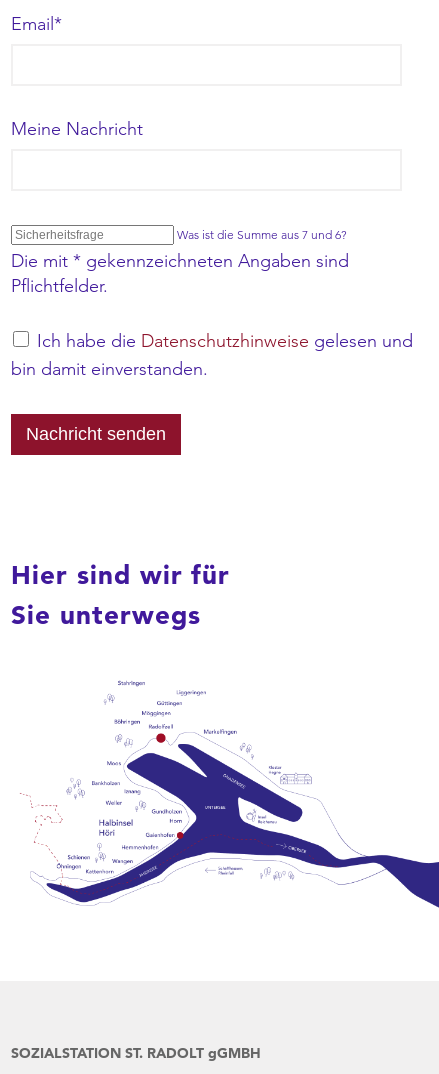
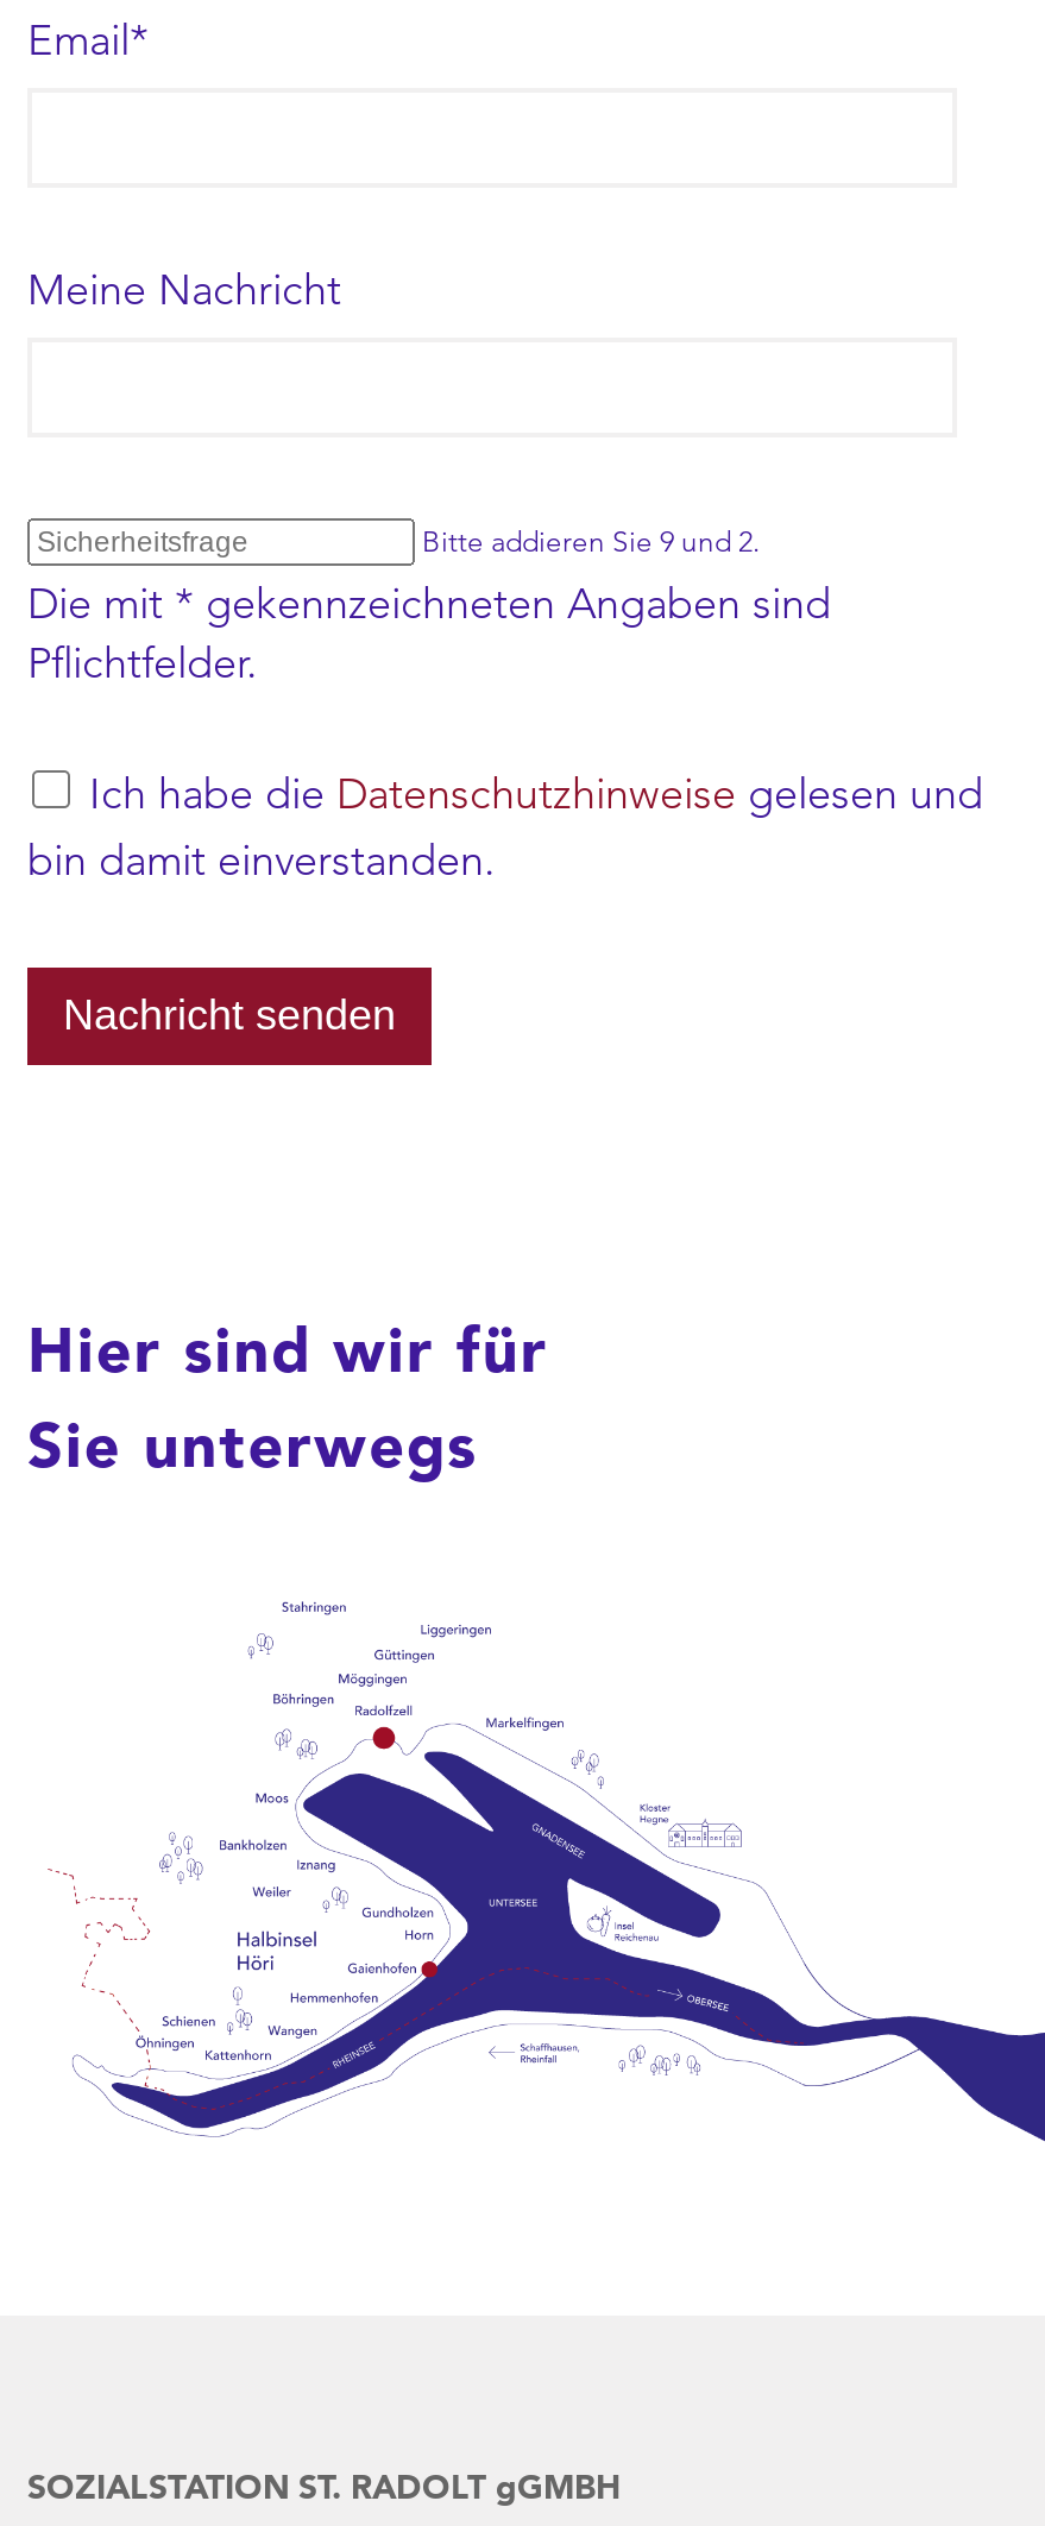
- Was ist die Summe aus 7 und 6?
+ Bitte addieren Sie 9 und 2.
